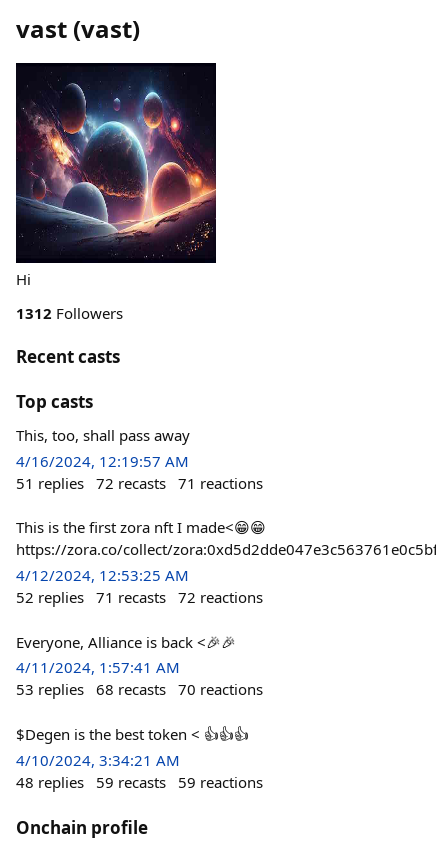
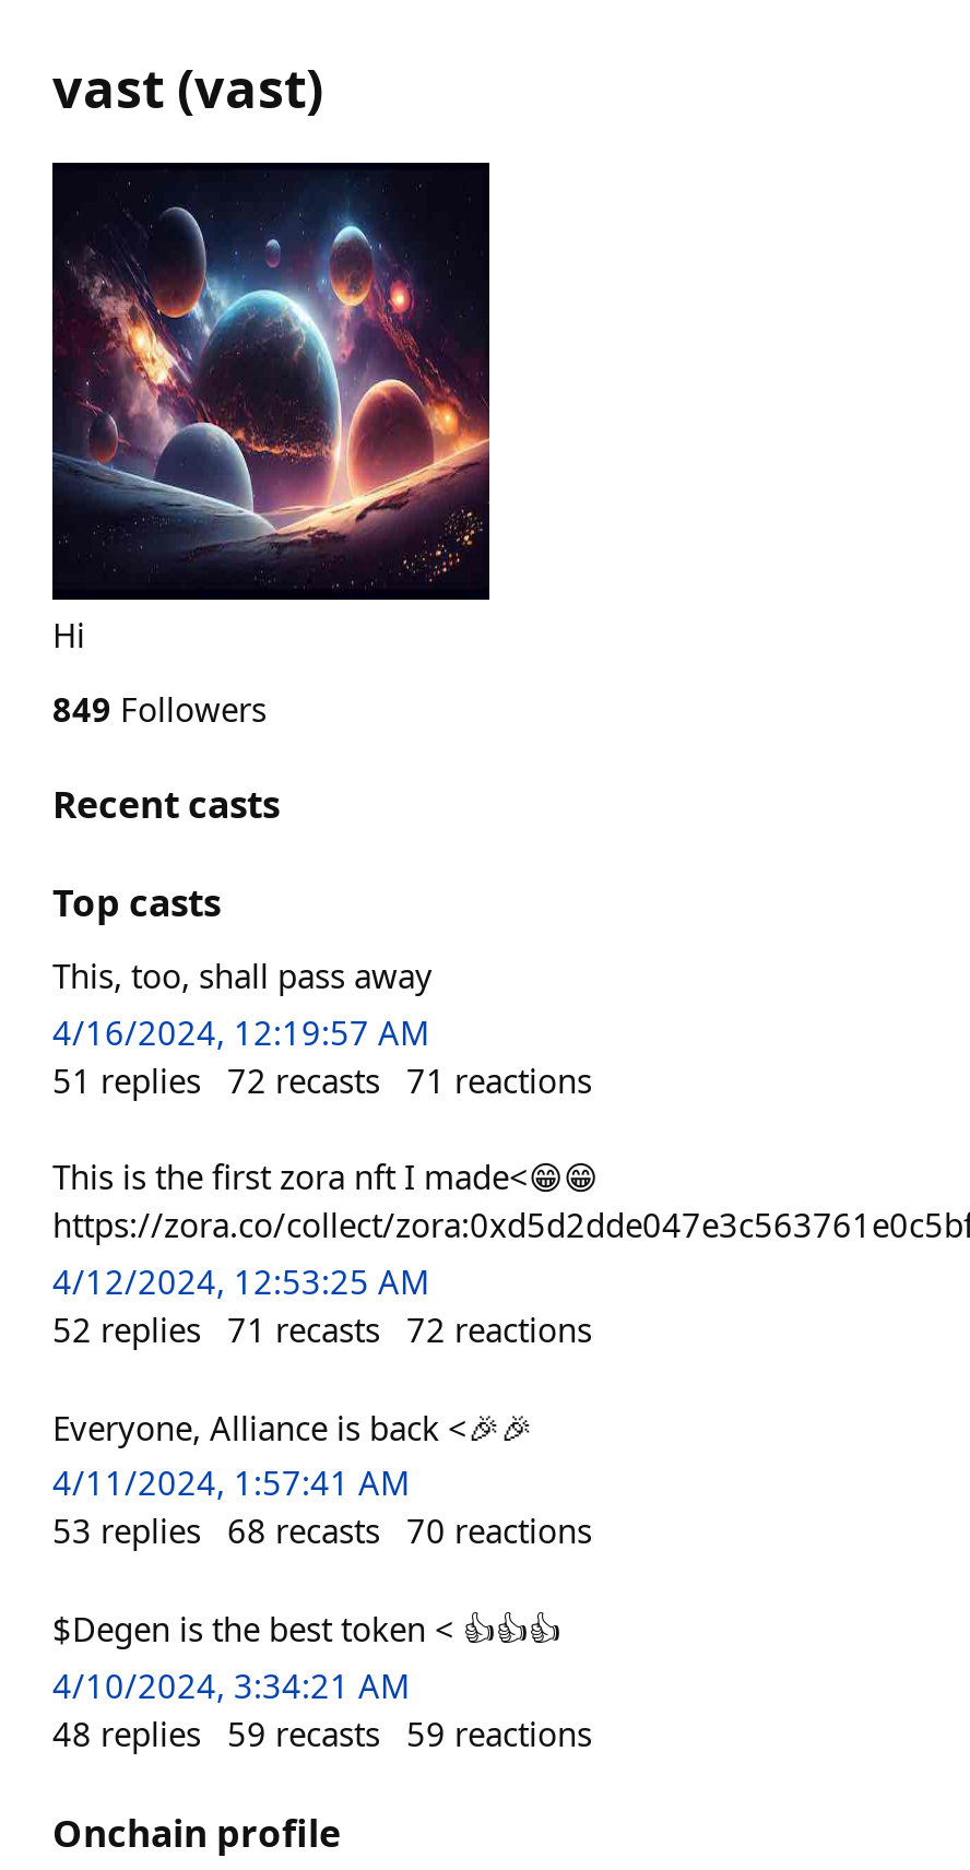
- 1312 Followers
+ 849 Followers
